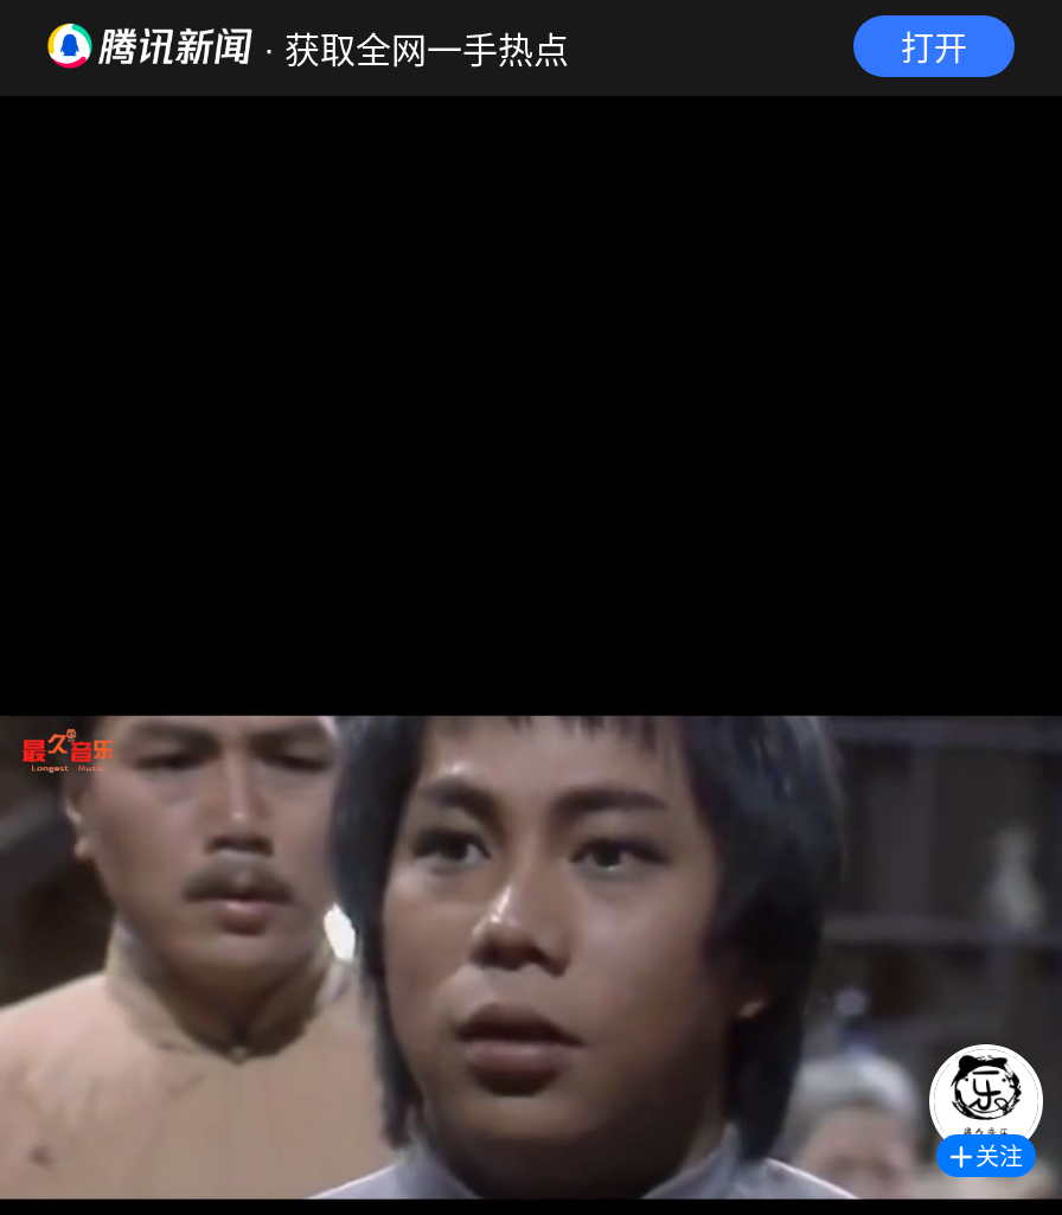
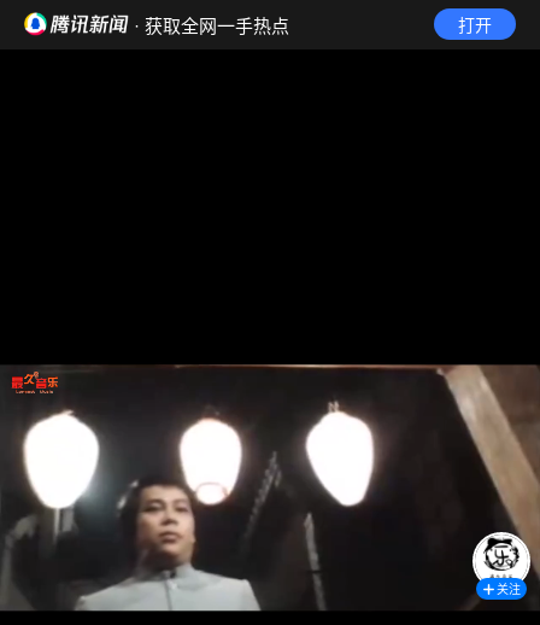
- [image]
+ [image]
